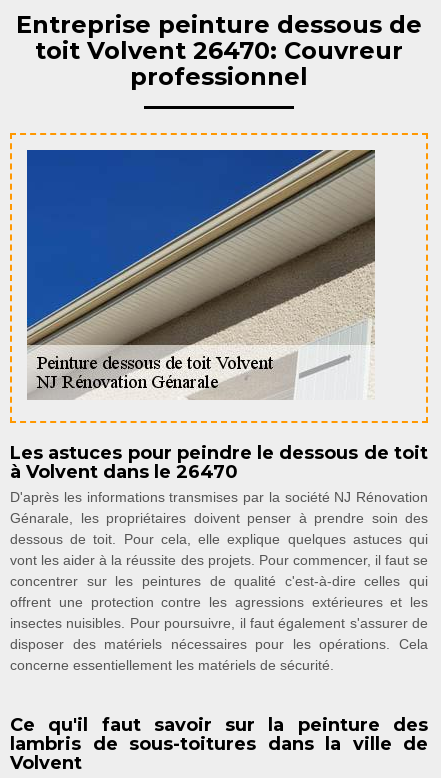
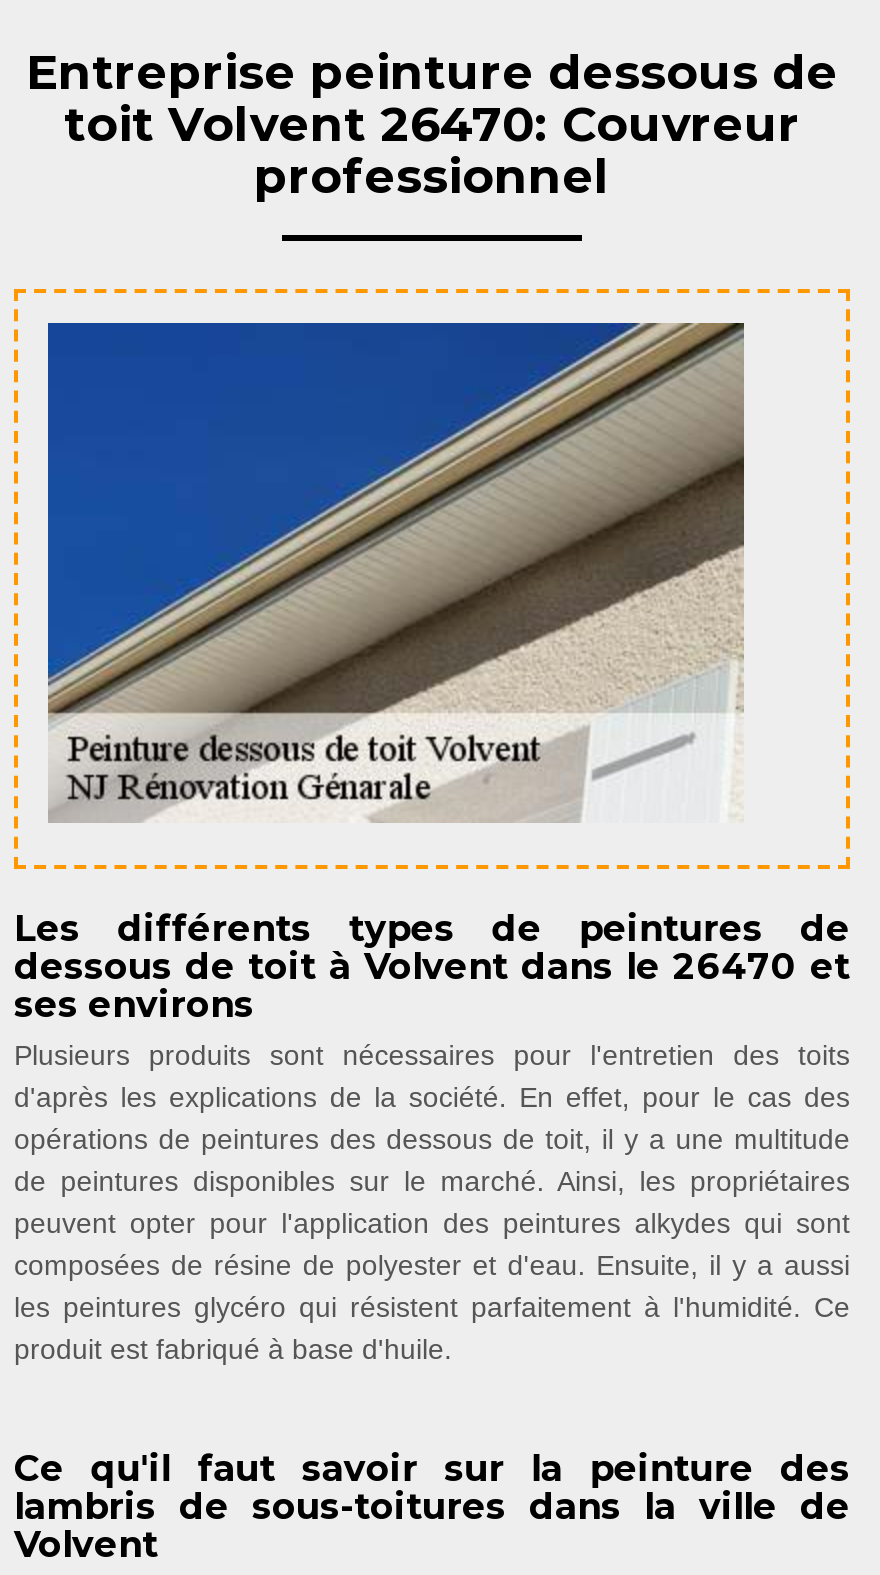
- Les astuces pour peindre le dessous de toit
- à Volvent dans le 26470
- D'après les informations transmises par la société NJ Rénovation
- Génarale, les propriétaires doivent penser à prendre soin des
- dessous de toit. Pour cela, elle explique quelques astuces qui
- vont les aider à la réussite des projets. Pour commencer, il faut se
- concentrer sur les peintures de qualité c'est-à-dire celles qui
- offrent une protection contre les agressions extérieures et les
- insectes nuisibles. Pour poursuivre, il faut également s'assurer de
- disposer des matériels nécessaires pour les opérations. Cela
- concerne essentiellement les matériels de sécurité.
+ Les différents types de peintures de
+ dessous de toit à Volvent dans le 26470 et
+ ses environs
+ Plusieurs produits sont nécessaires pour l'entretien des toits
+ d'après les explications de la société. En effet, pour le cas des
+ opérations de peintures des dessous de toit, il y a une multitude
+ de peintures disponibles sur le marché. Ainsi, les propriétaires
+ peuvent opter pour l'application des peintures alkydes qui sont
+ composées de résine de polyester et d'eau. Ensuite, il y a aussi
+ les peintures glycéro qui résistent parfaitement à l'humidité. Ce
+ produit est fabriqué à base d'huile.
